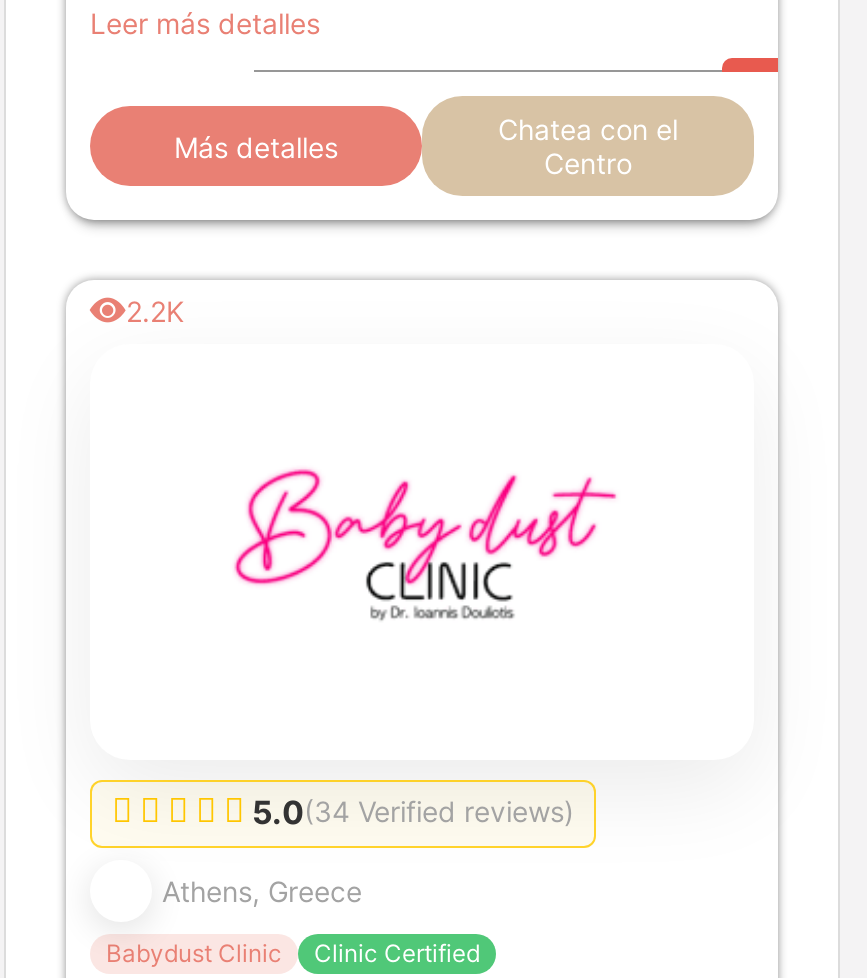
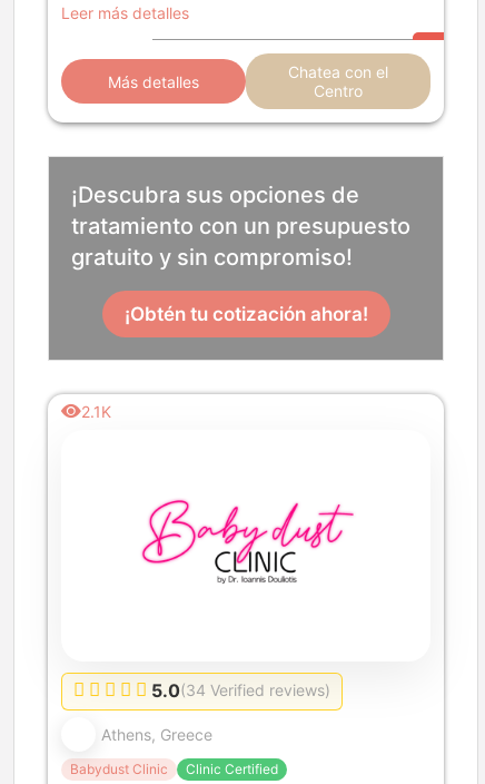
+ [image]
+ ¡Descubra sus opciones de
+ tratamiento con un presupuesto
+ gratuito y sin compromiso!
+ ¡Obtén tu cotización ahora!

- 2.2K
+ 2.1K
